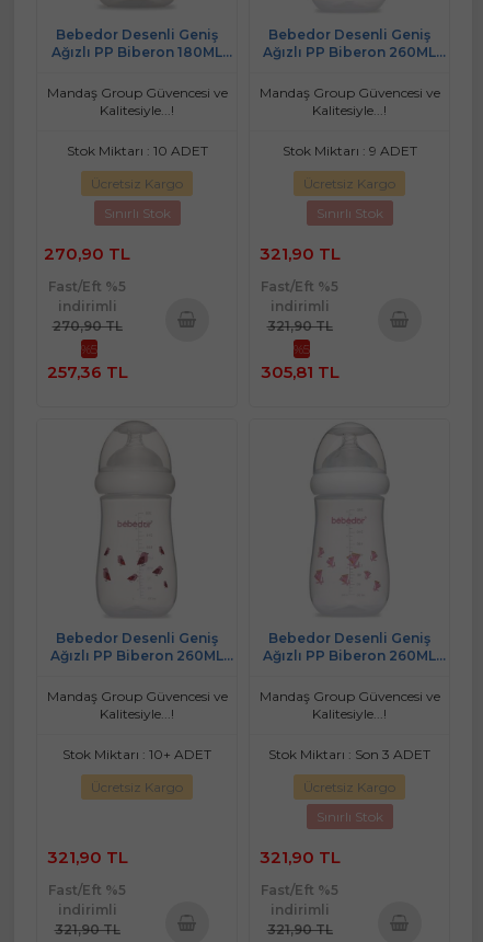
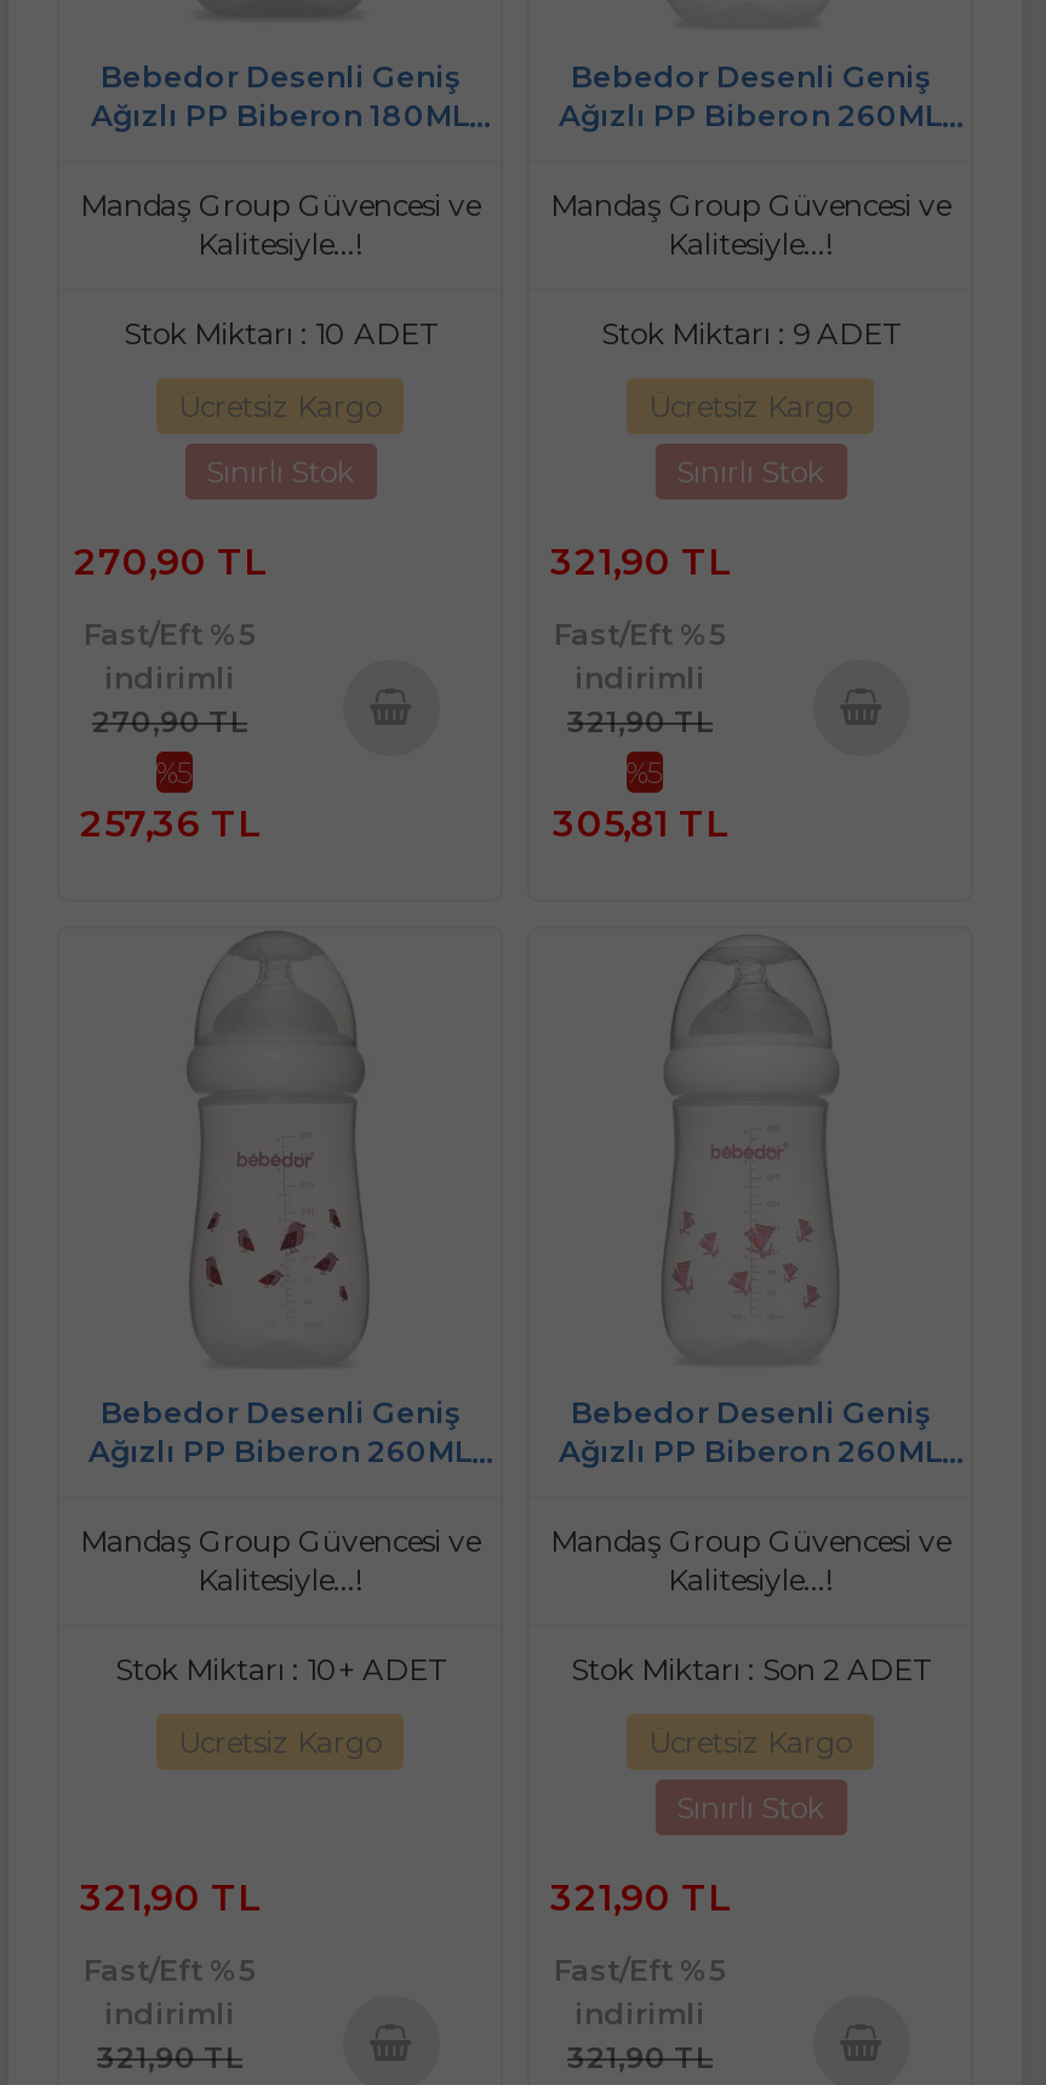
- Stok Miktarı : Son 3 ADET
+ Stok Miktarı : Son 2 ADET
